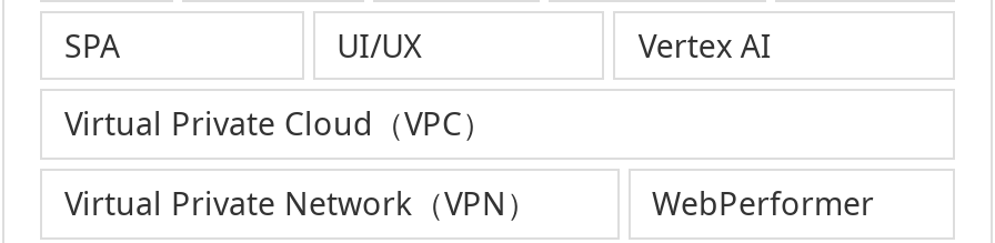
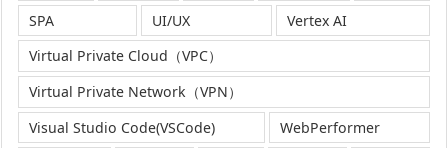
+ Visual Studio Code(VSCode)
